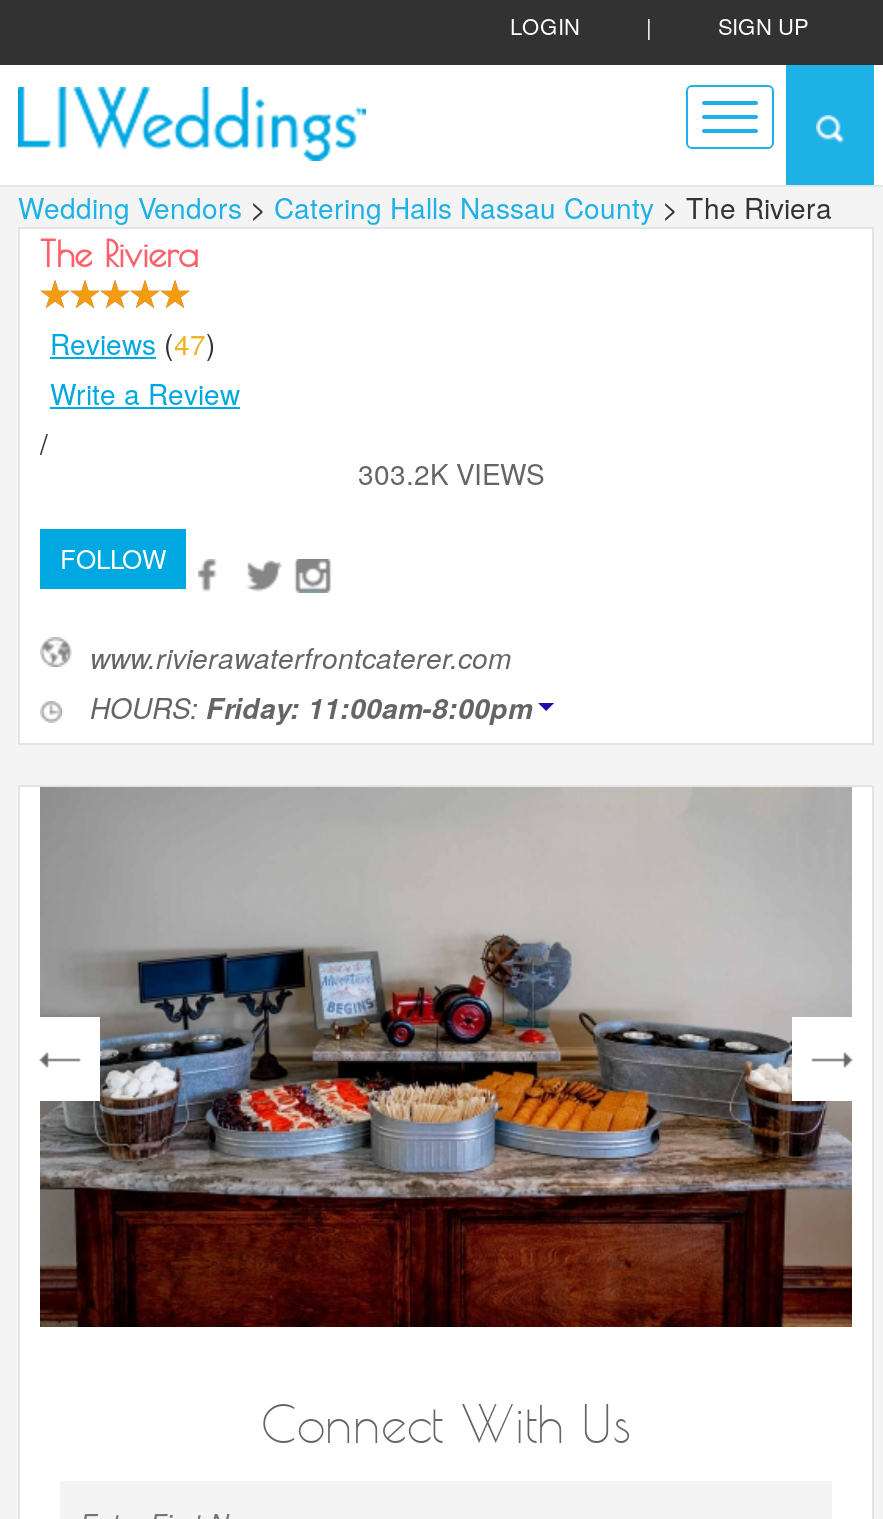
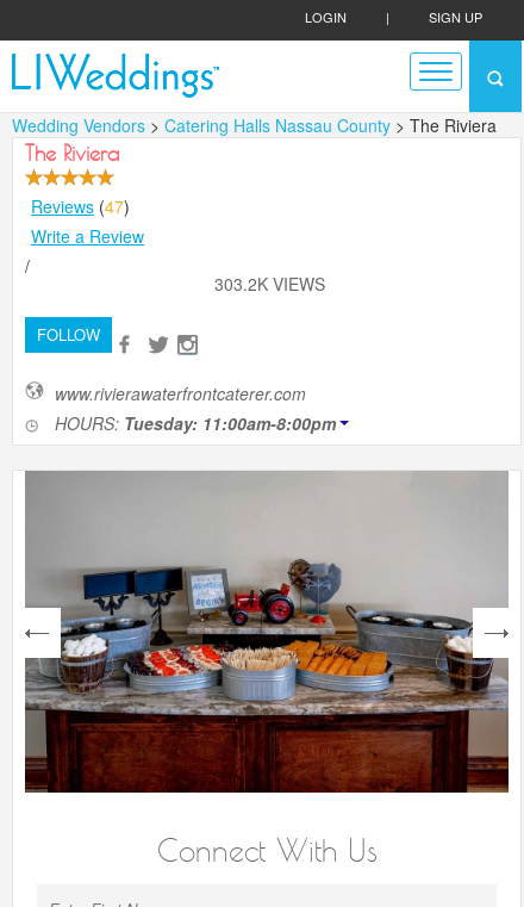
- HOURS: Friday: 11:00am-8:00pm
+ HOURS: Tuesday: 11:00am-8:00pm
